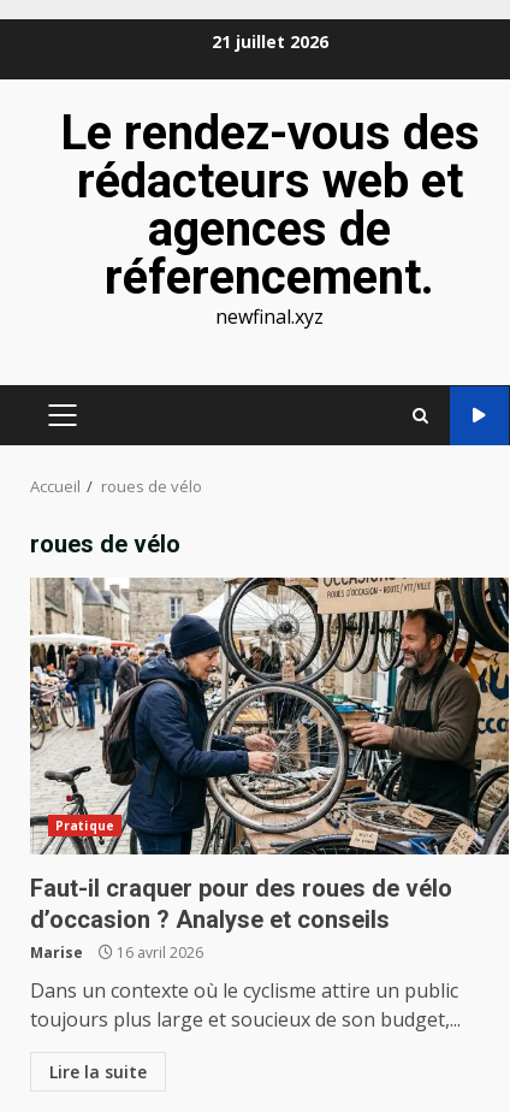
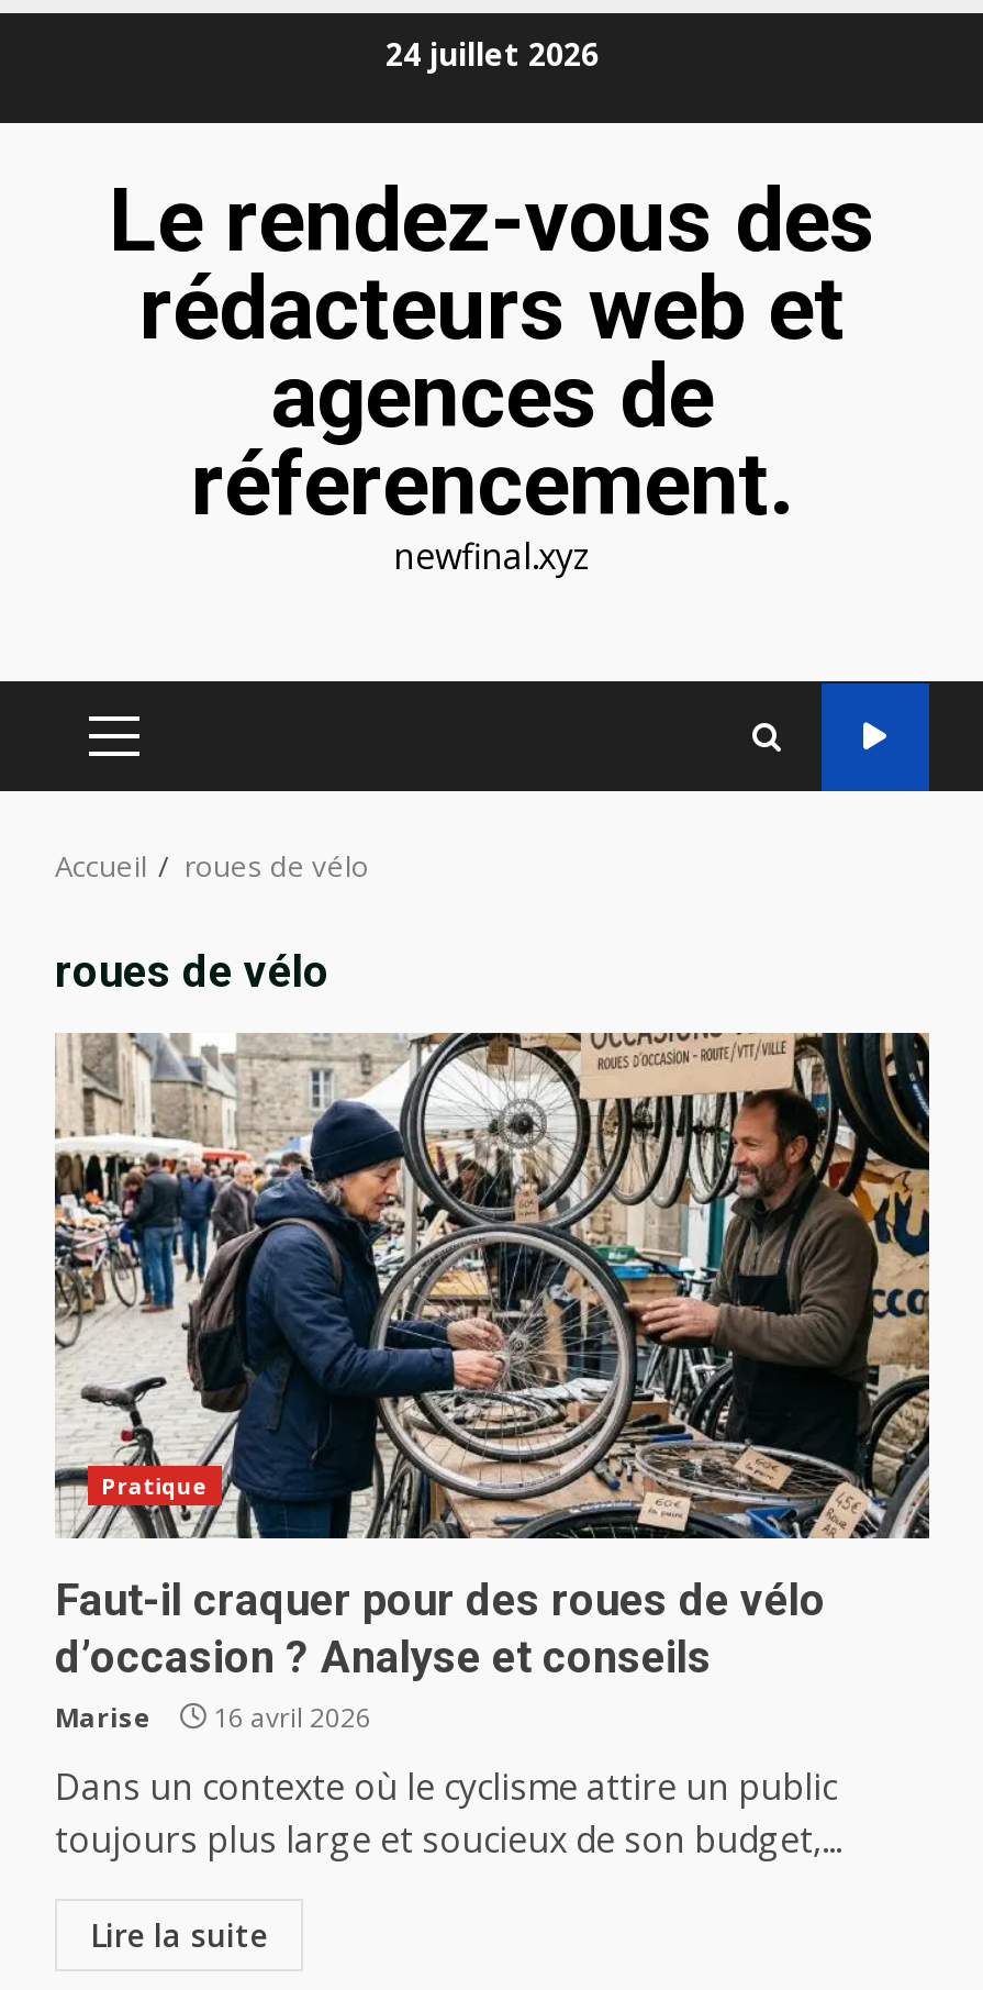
- 21 juillet 2026
+ 24 juillet 2026
